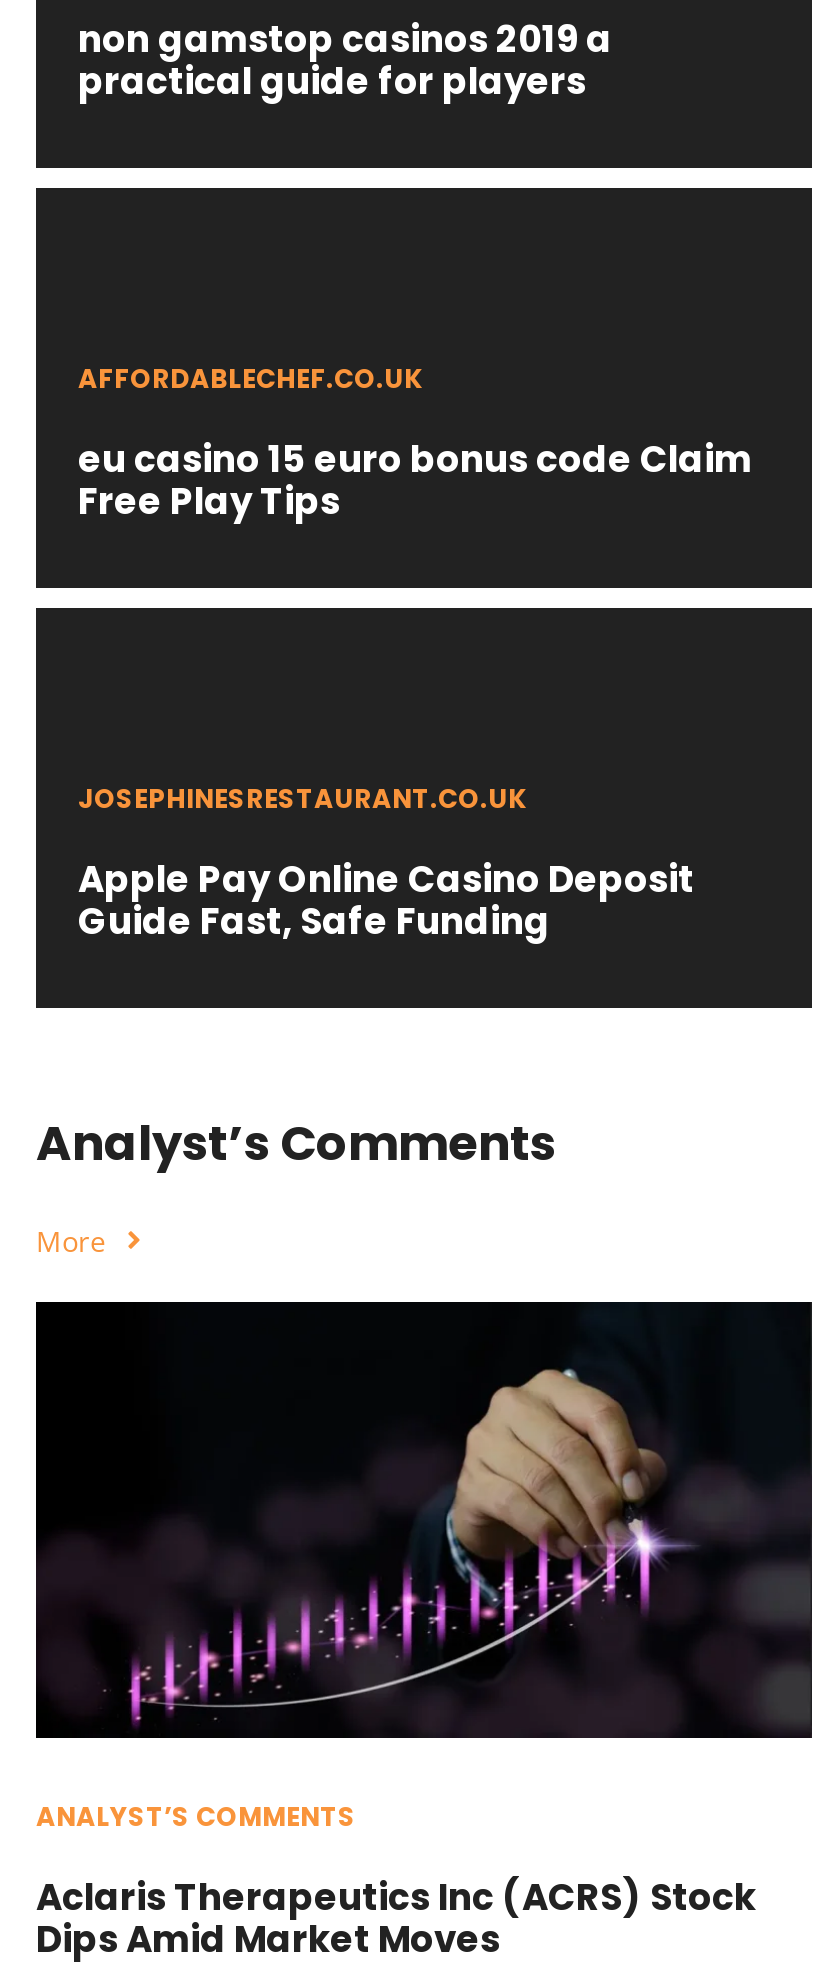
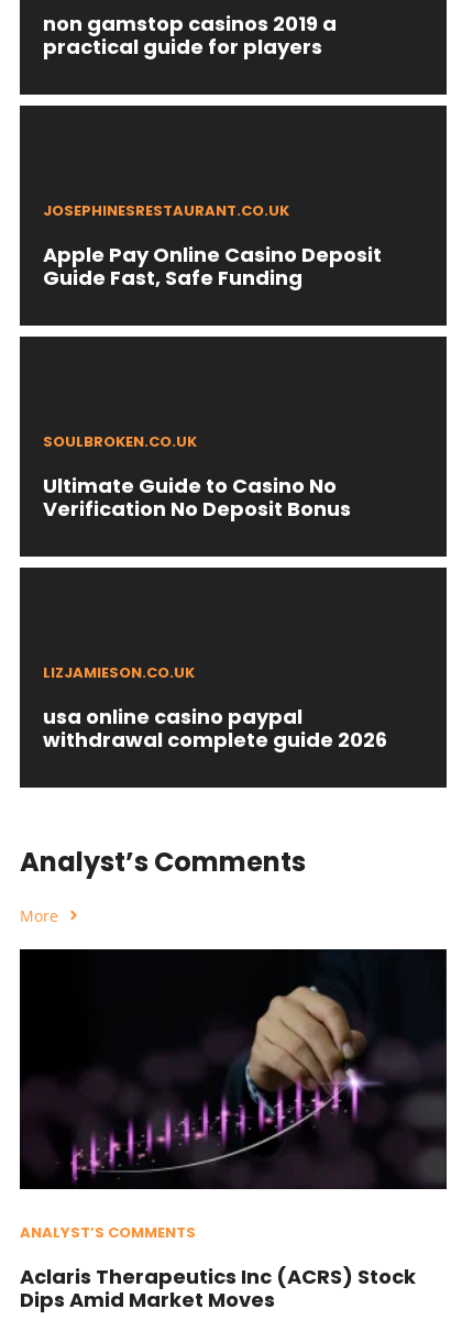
- AFFORDABLECHEF.CO.UK
- eu casino 15 euro bonus code Claim
- Free Play Tips

moved up: JOSEPHINESRESTAURANT.CO.UK | Apple Pay Online Casino Deposit | Guide Fast, Safe Funding

+ SOULBROKEN.CO.UK
+ Ultimate Guide to Casino No
+ Verification No Deposit Bonus

+ LIZJAMIESON.CO.UK
+ usa online casino paypal
+ withdrawal complete guide 2026
